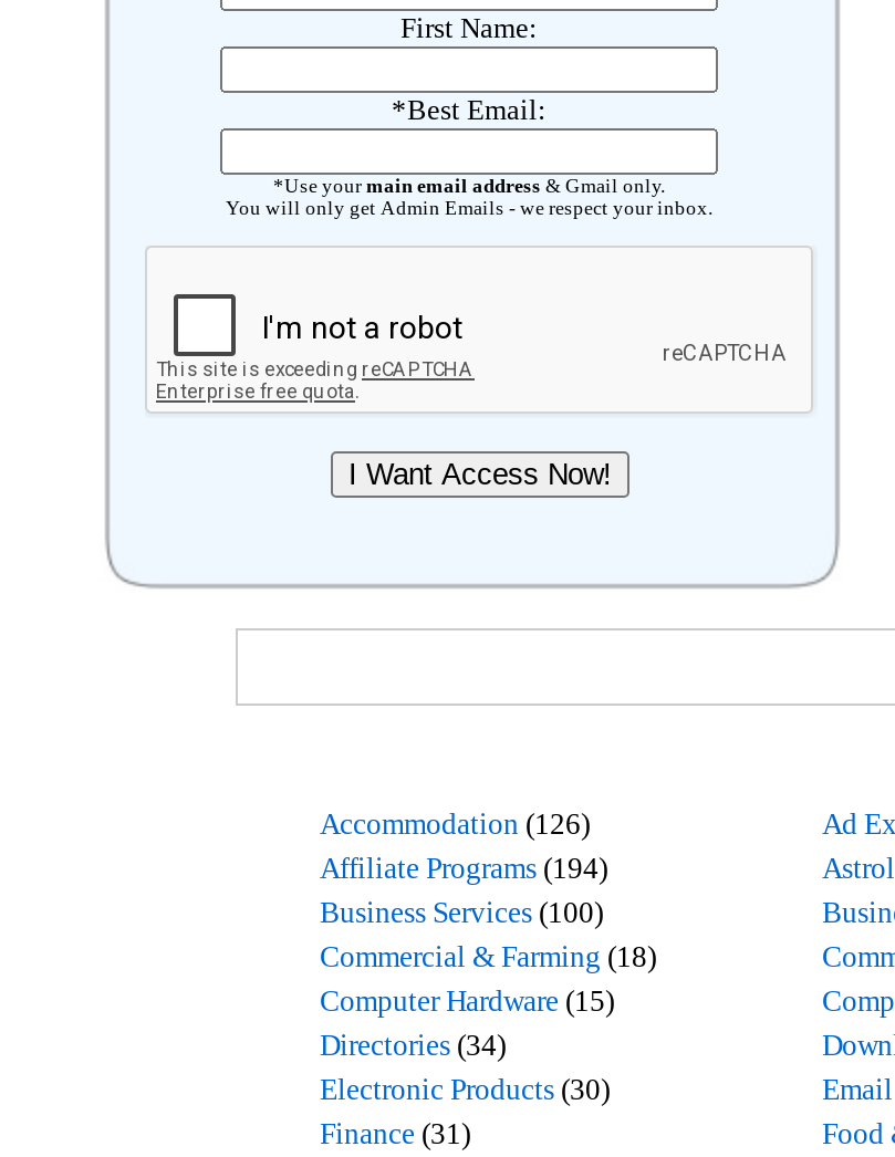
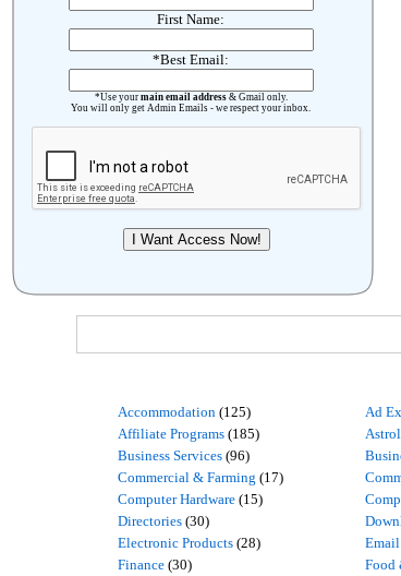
- Accommodation (126)
+ Accommodation (125)

- Affiliate Programs (194)
+ Affiliate Programs (185)

- Business Services (100)
+ Business Services (96)

- Commercial & Farming (18)
+ Commercial & Farming (17)

- Directories (34)
+ Directories (30)

- Electronic Products (30)
+ Electronic Products (28)

- Finance (31)
+ Finance (30)
